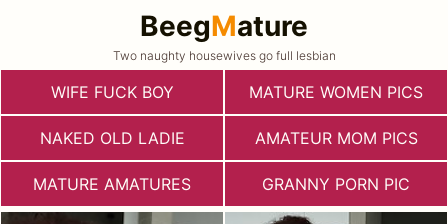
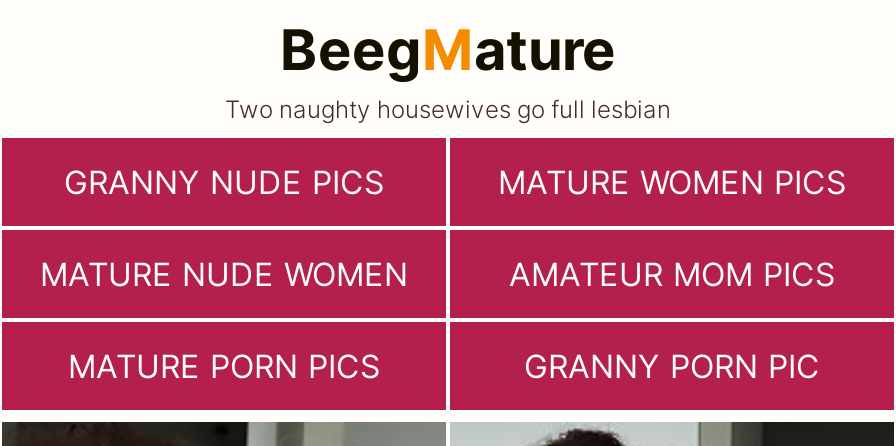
- WIFE FUCK BOY
+ GRANNY NUDE PICS

- NAKED OLD LADIE
+ MATURE NUDE WOMEN

- MATURE AMATURES
+ MATURE PORN PICS
